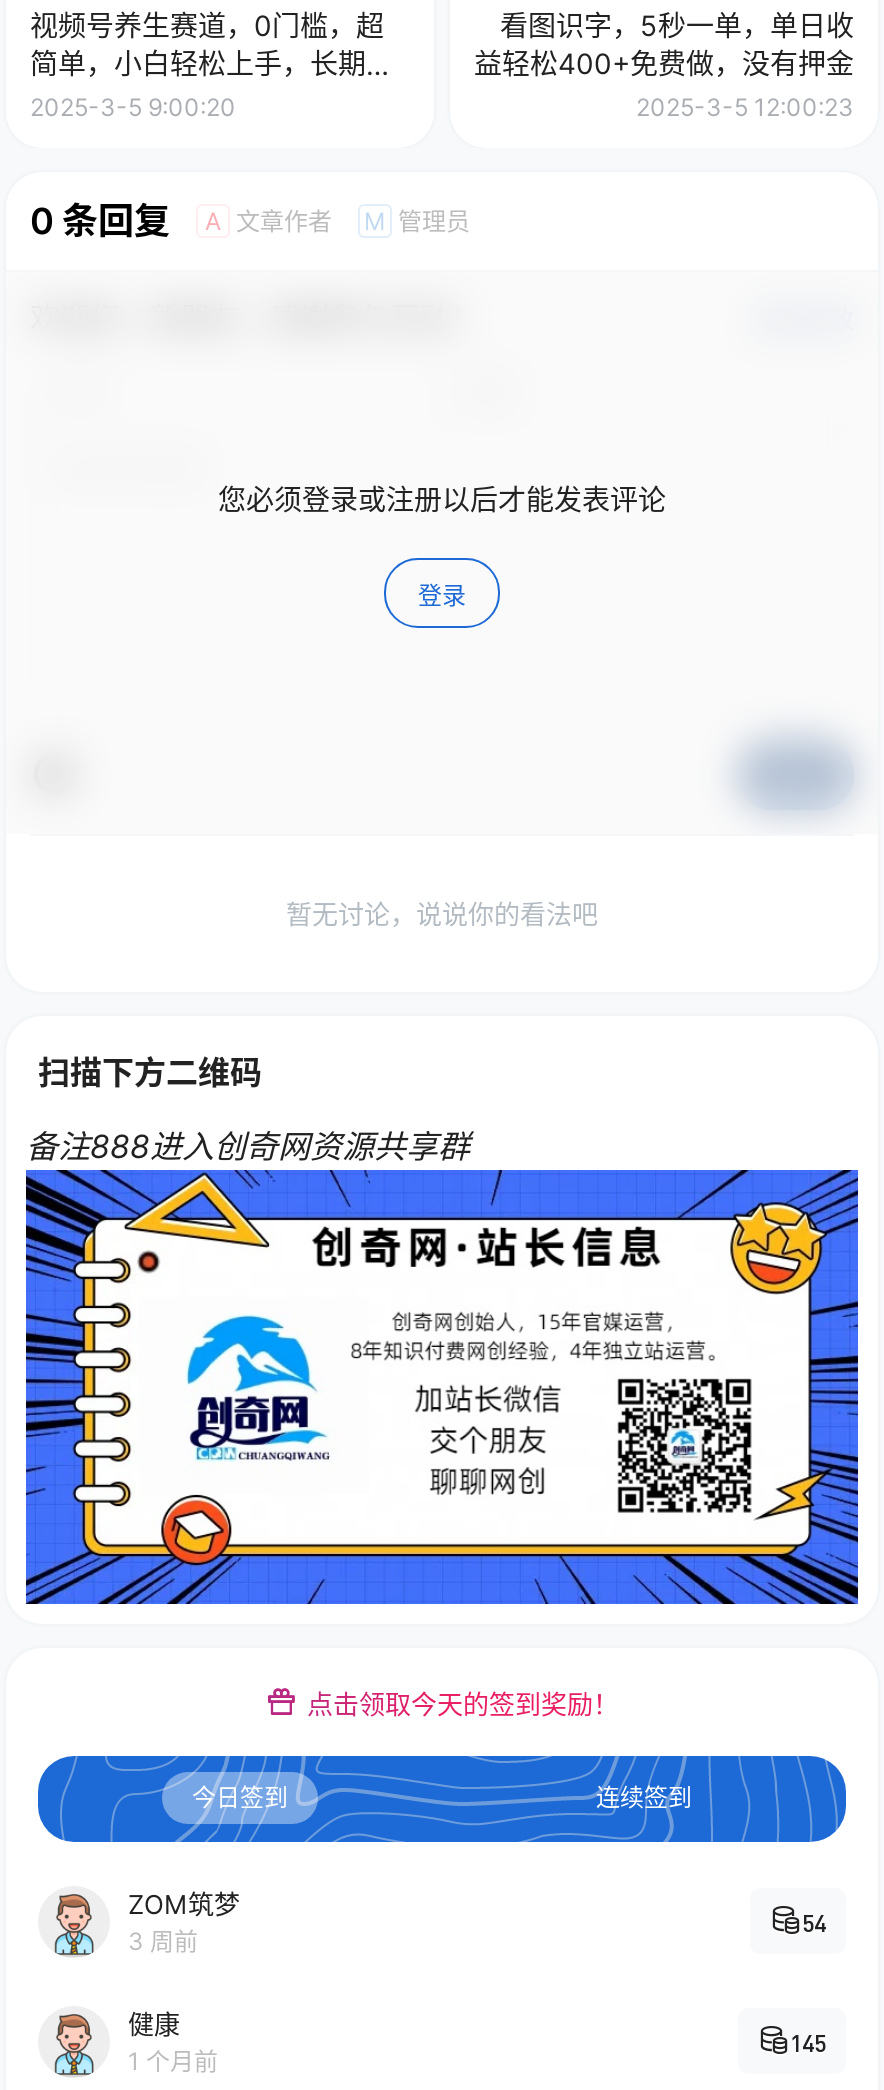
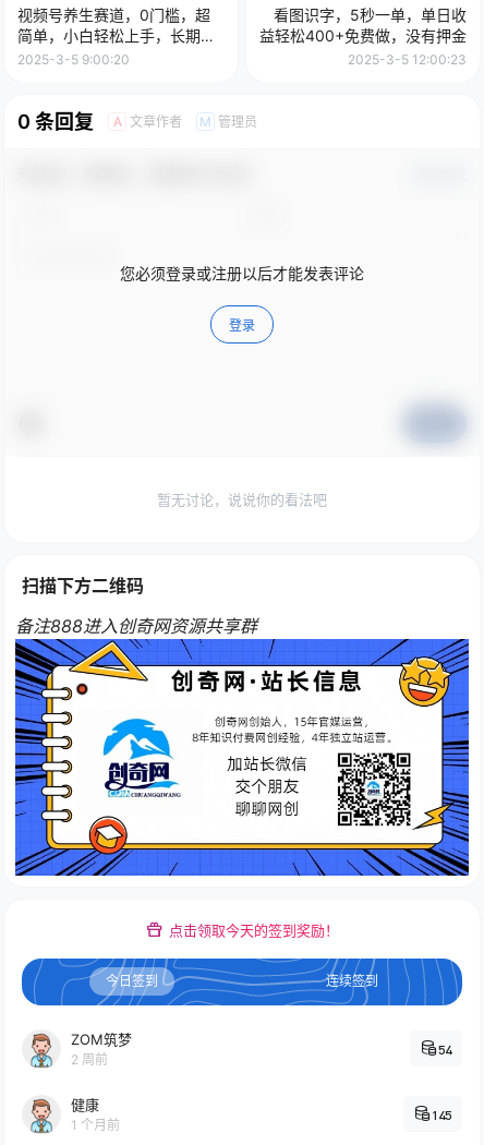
- 3 周前
+ 2 周前
